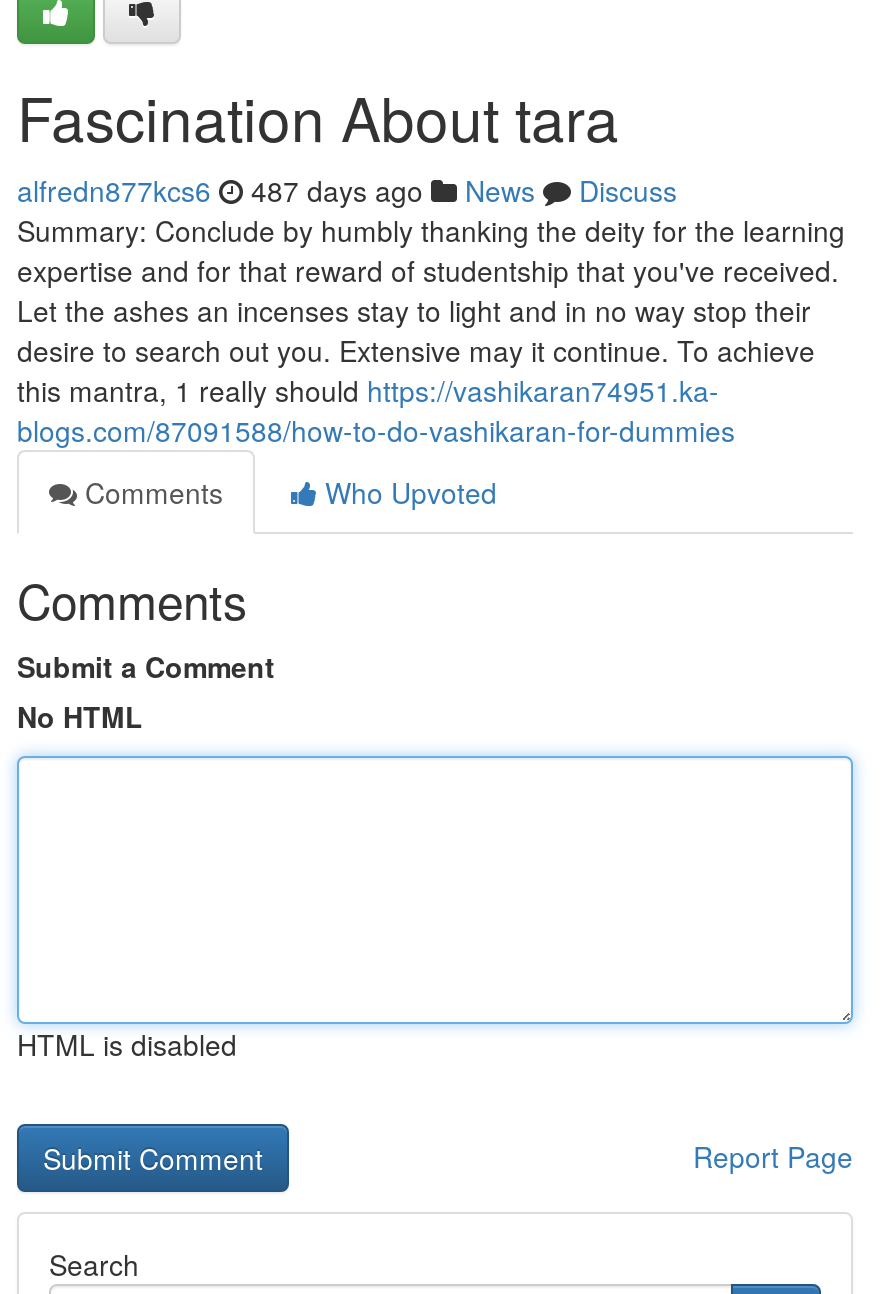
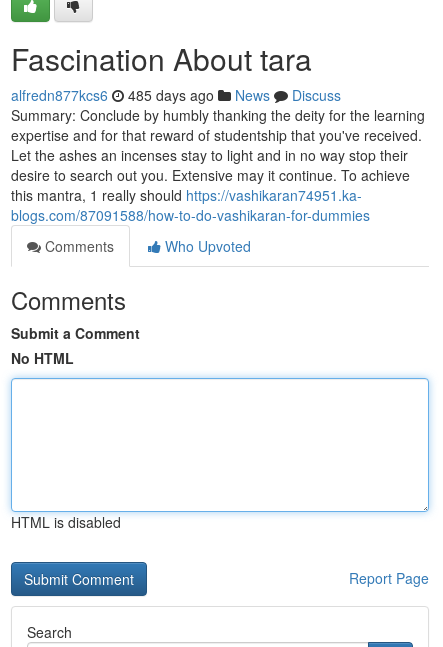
- alfredn877kcs6 487 days ago News Discuss
+ alfredn877kcs6 485 days ago News Discuss
